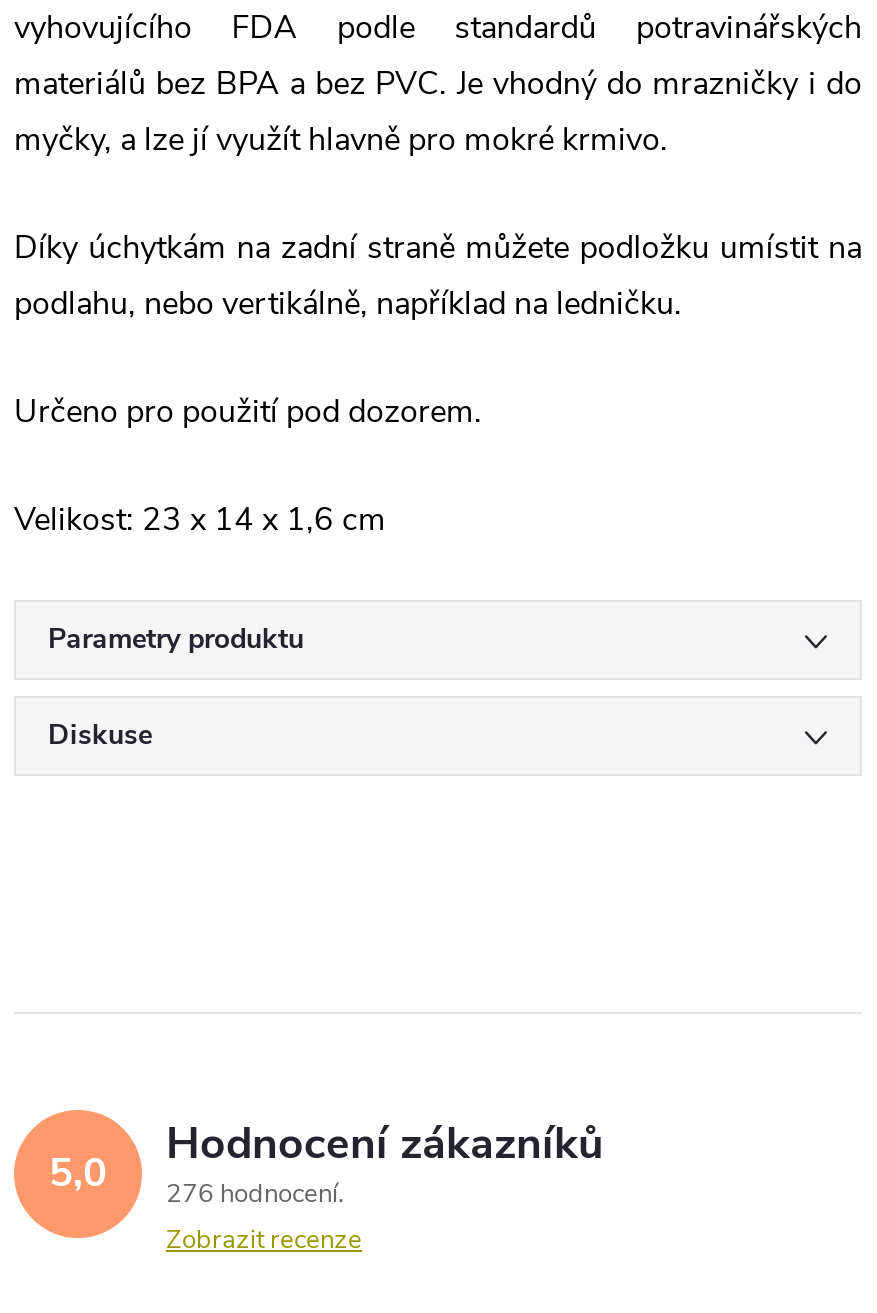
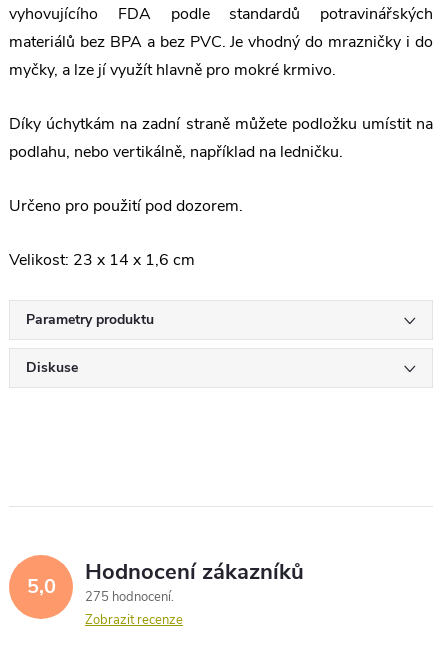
- 5,0 276 hodnocení Hodnocení zákazníků
+ 5,0 275 hodnocení Hodnocení zákazníků
